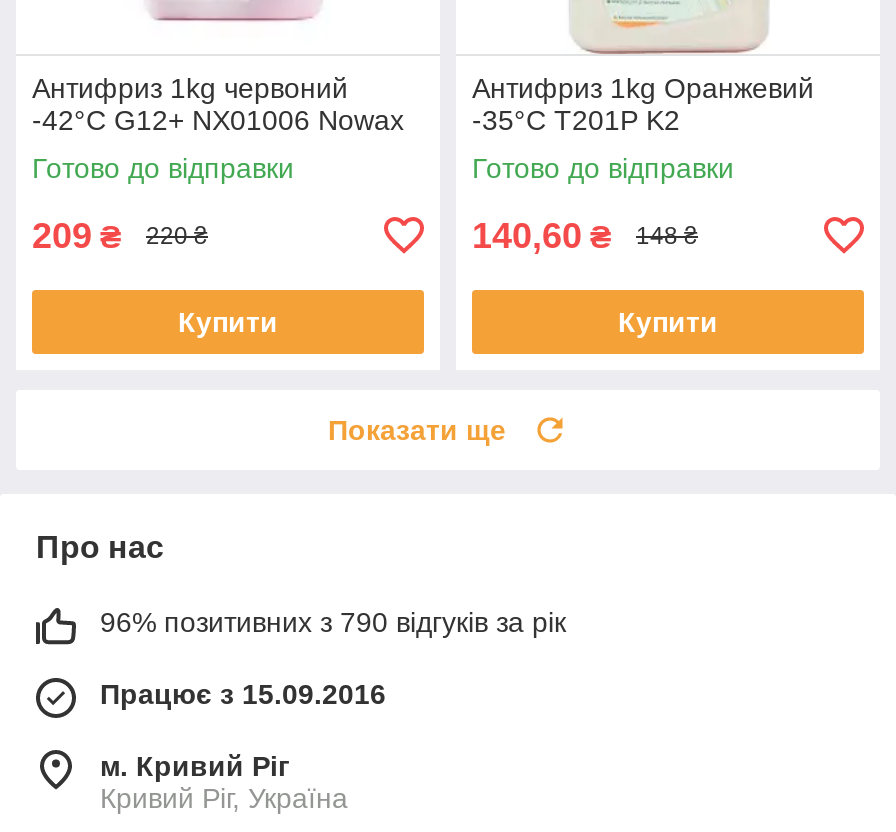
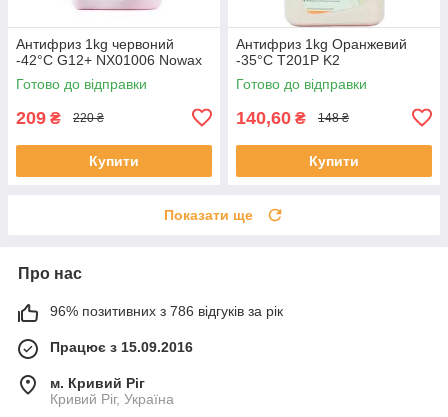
- 96% позитивних з 790 відгуків за рік
+ 96% позитивних з 786 відгуків за рік
